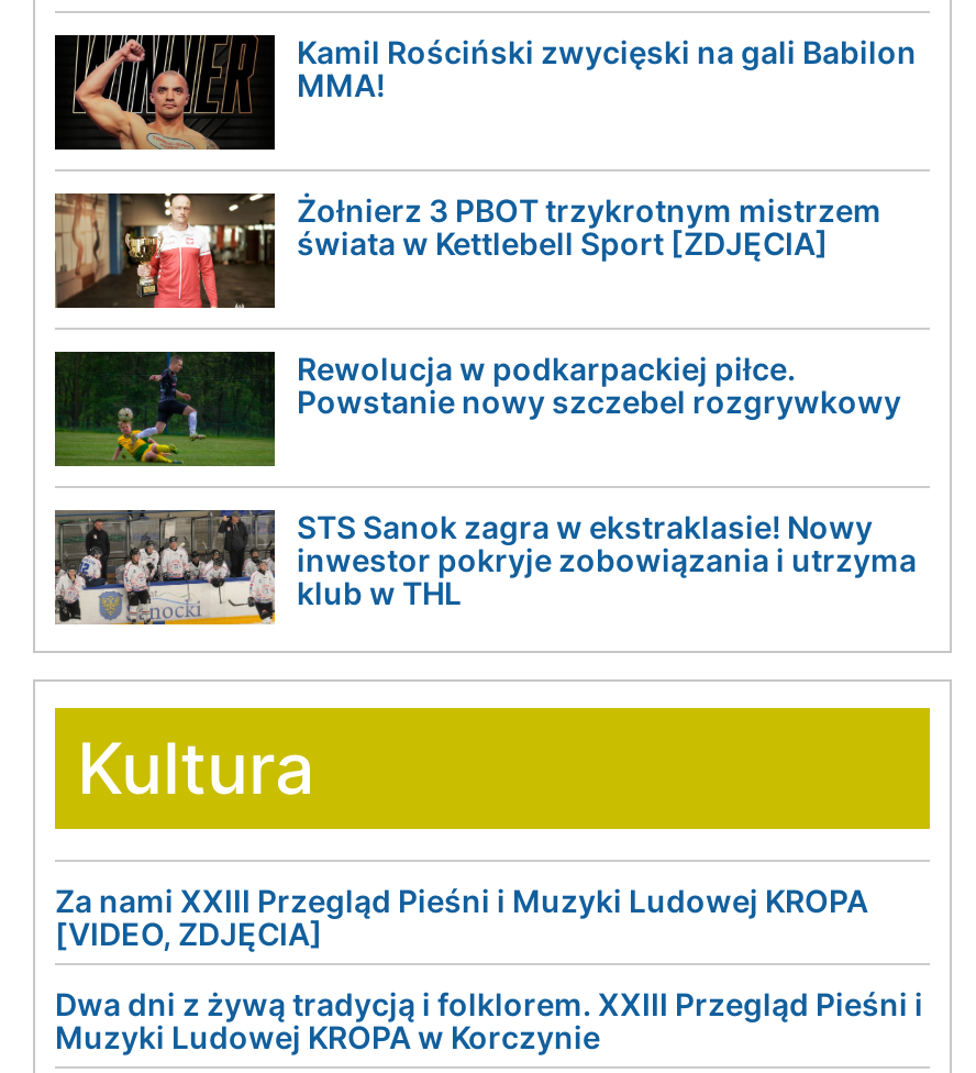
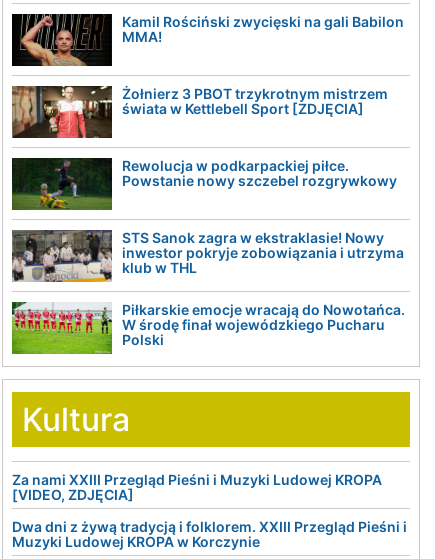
+ [image]
+ Piłkarskie emocje wracają do Nowotańca.
+ W środę finał wojewódzkiego Pucharu
+ Polski
